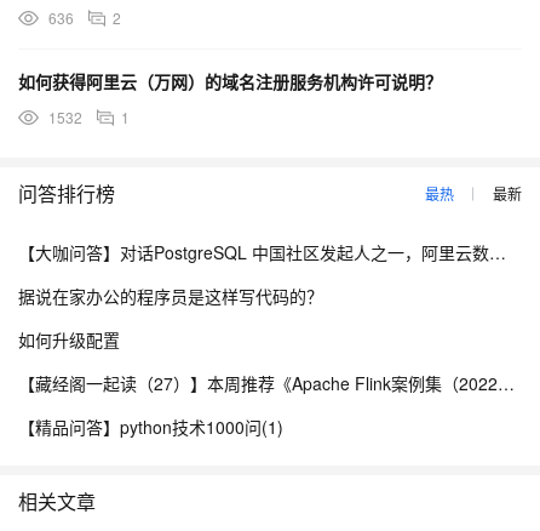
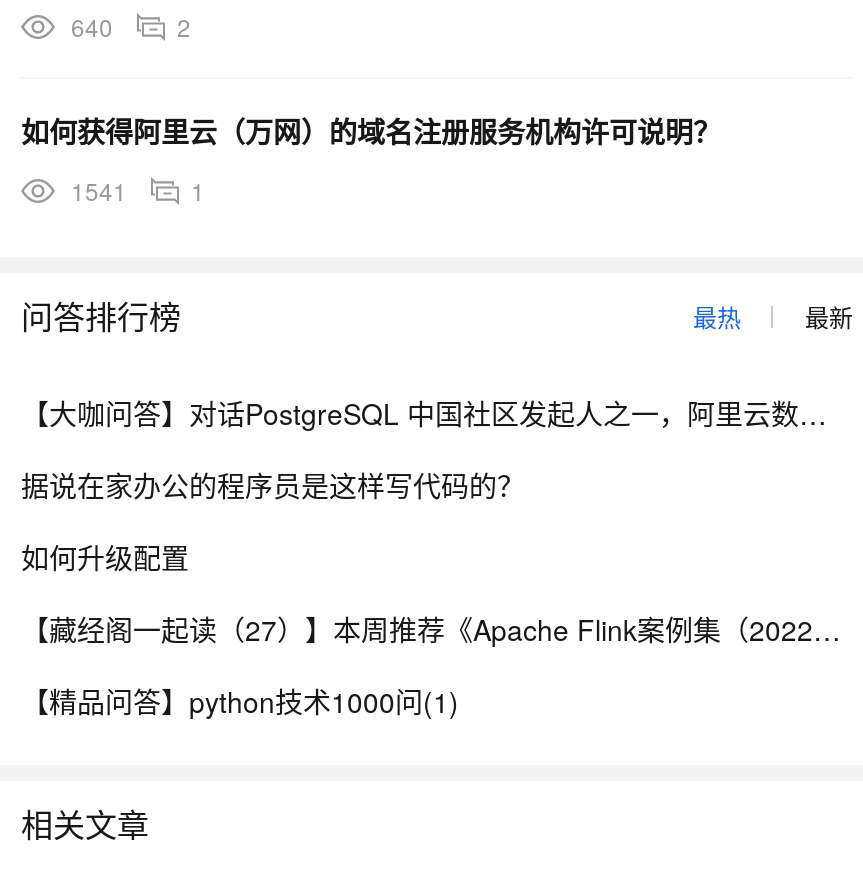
- 636 2
+ 640 2

- 1532 1
+ 1541 1
